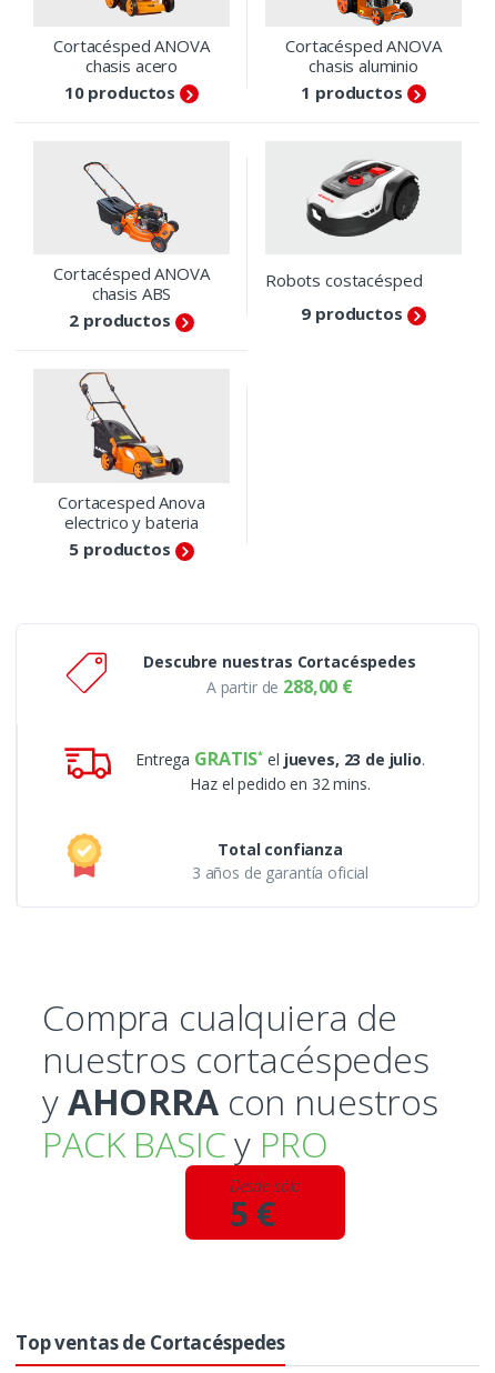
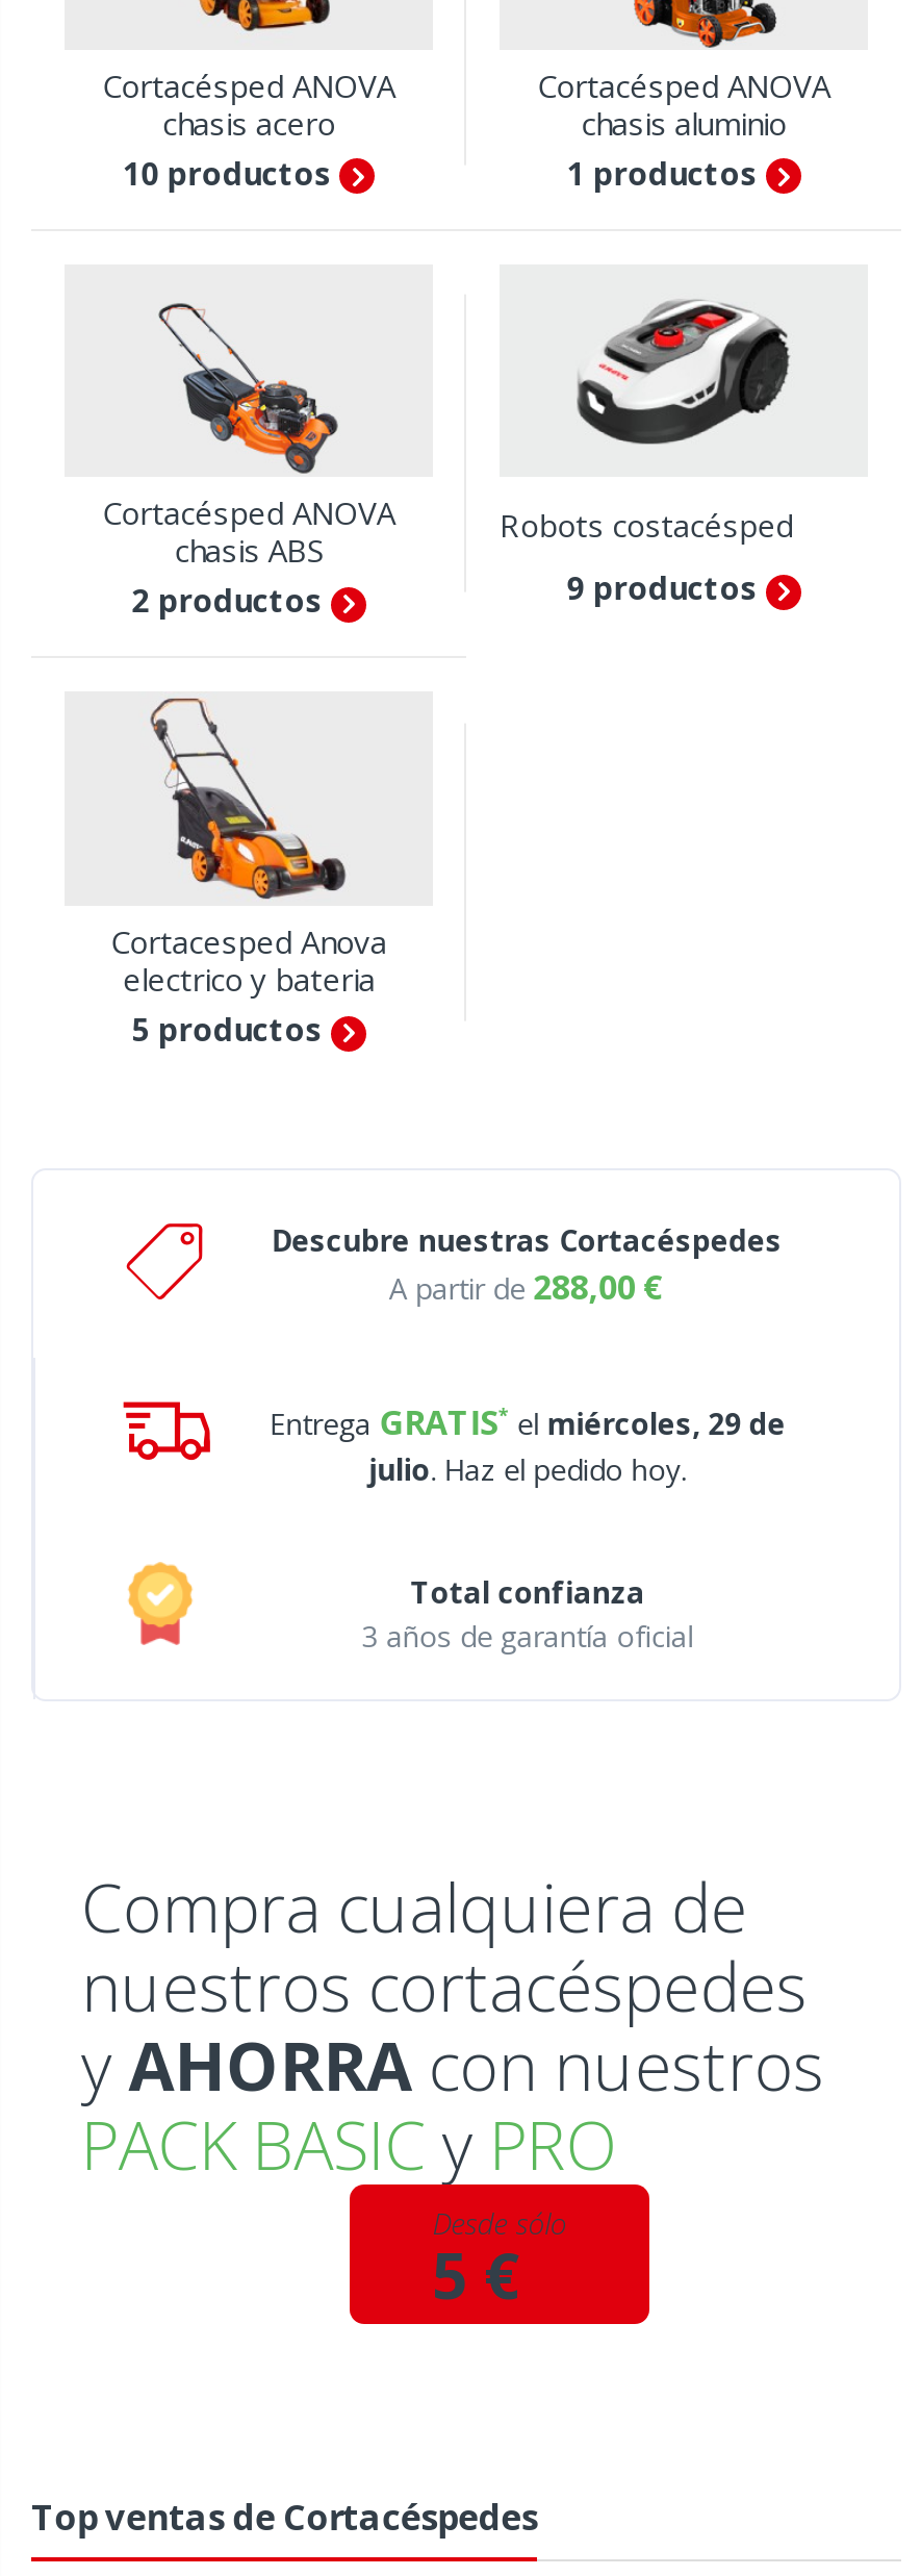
- Entrega GRATIS el jueves, 23 de julio.
- Haz el pedido en 32 mins.
+ Entrega GRATIS el miércoles, 29 de
+ julio. Haz el pedido hoy.
